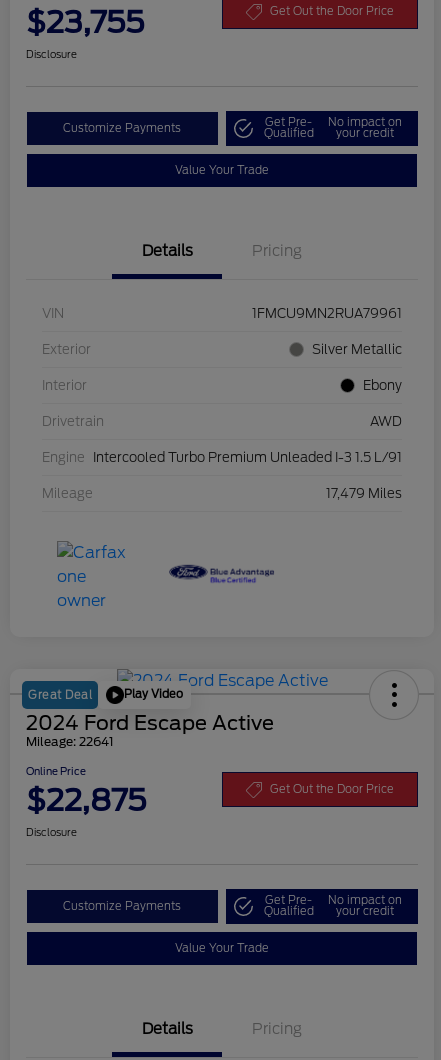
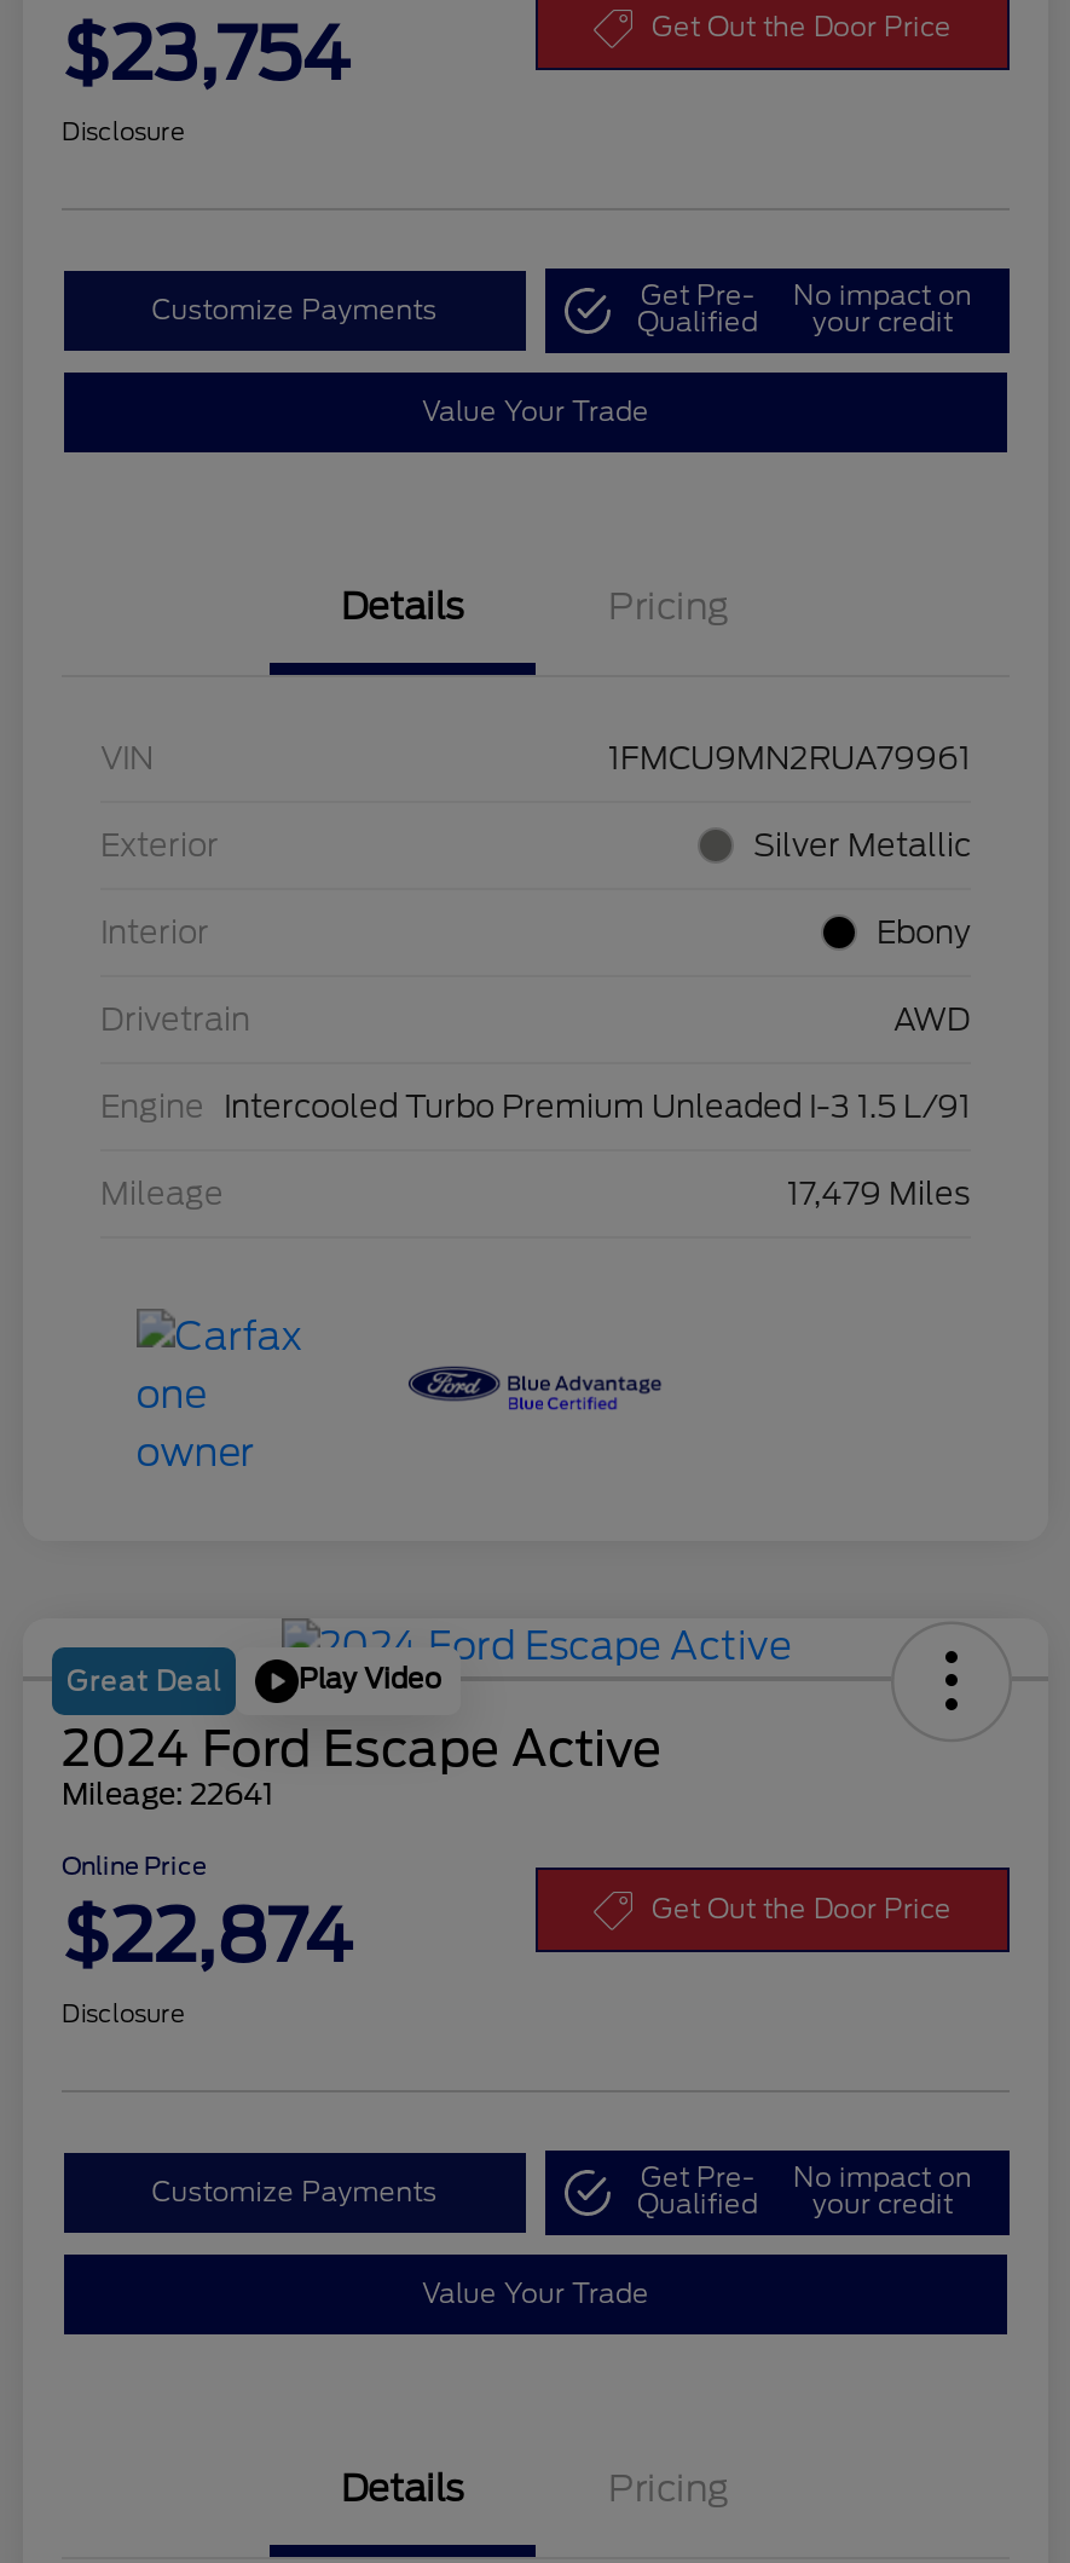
- $23,755
+ $23,754

- $22,875
+ $22,874
